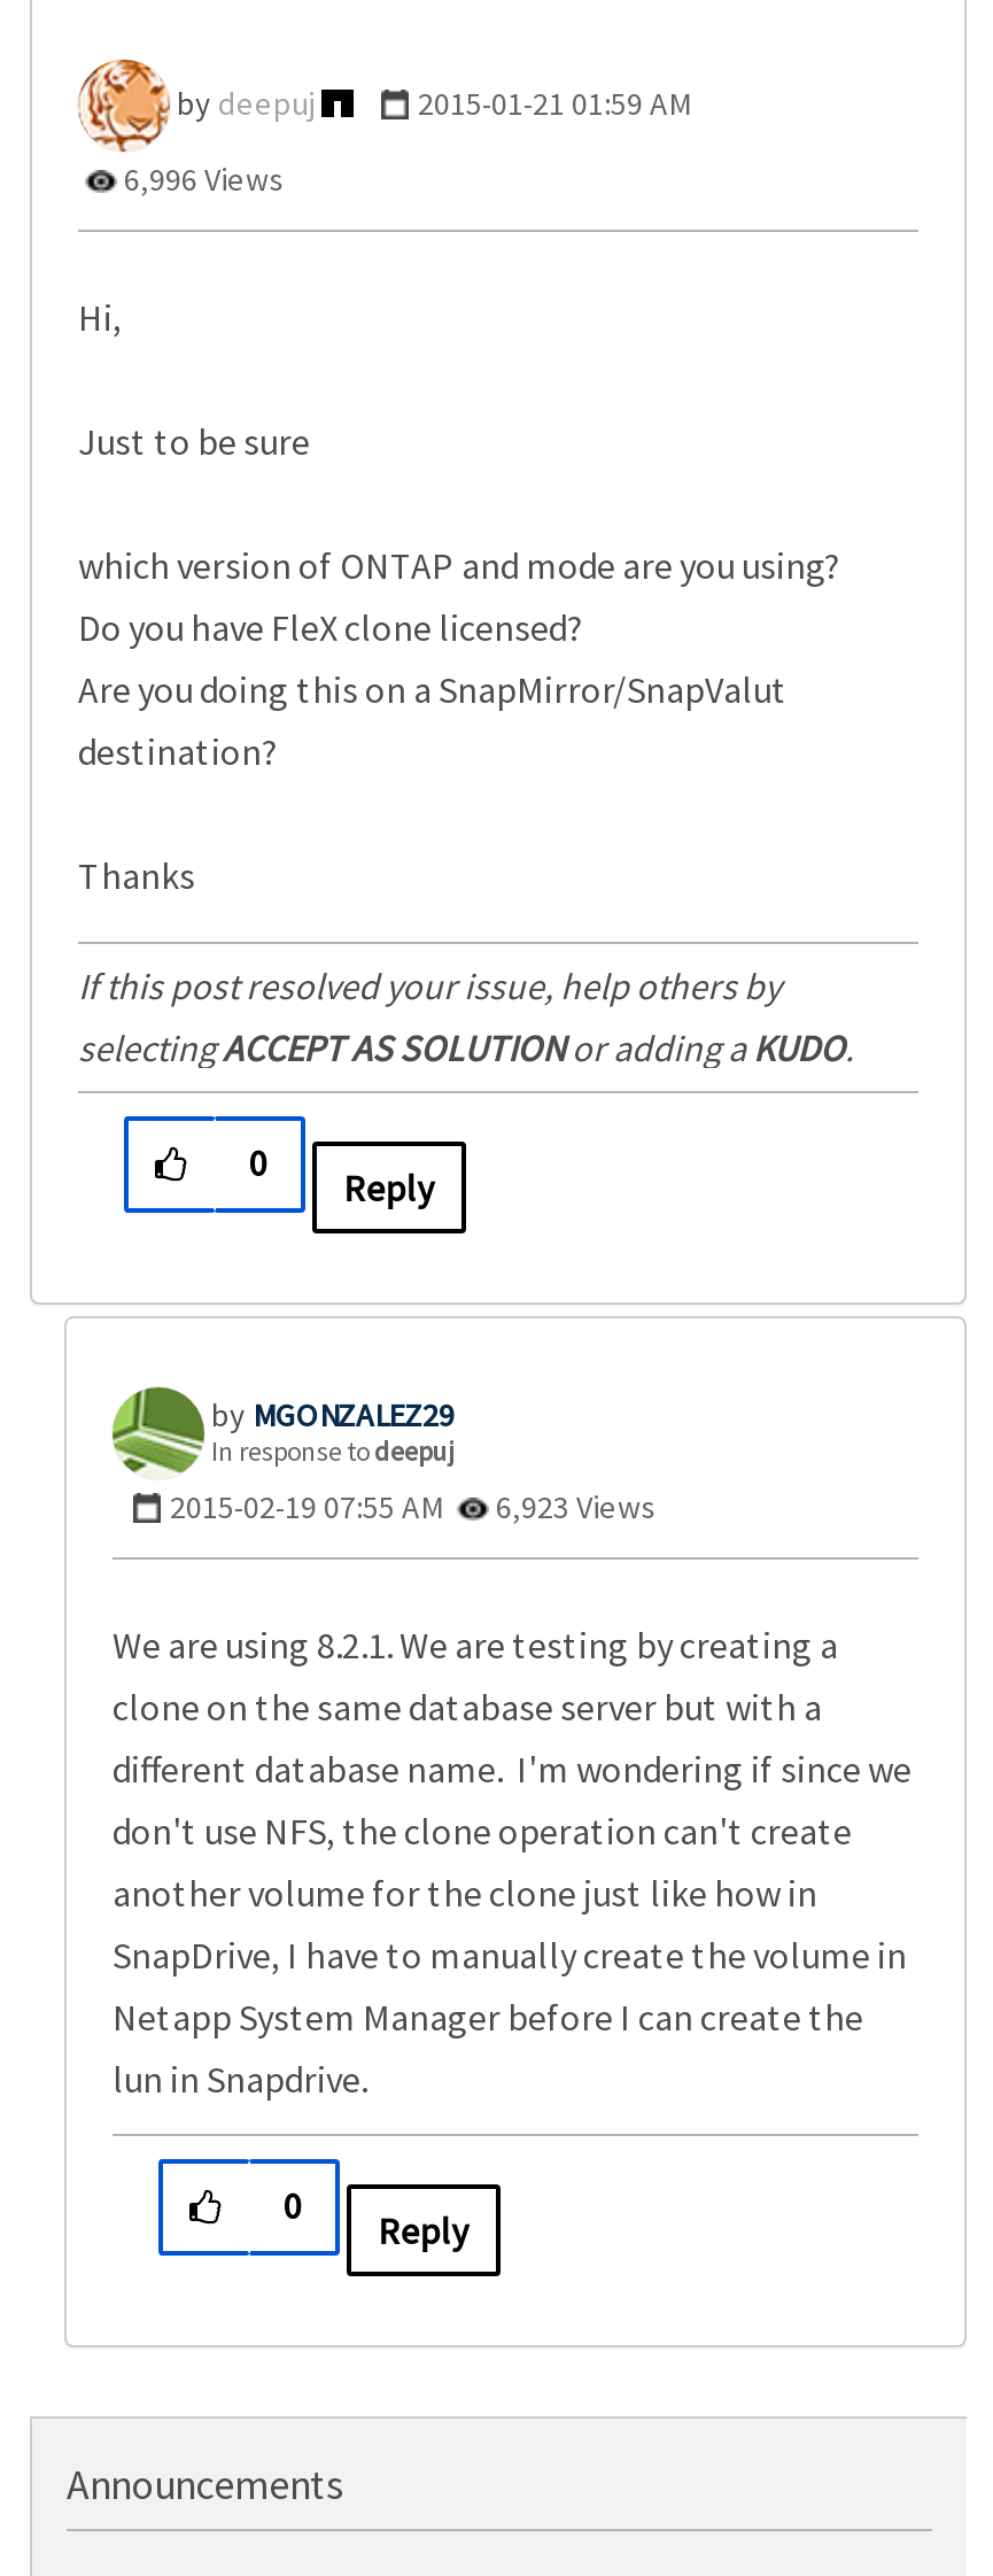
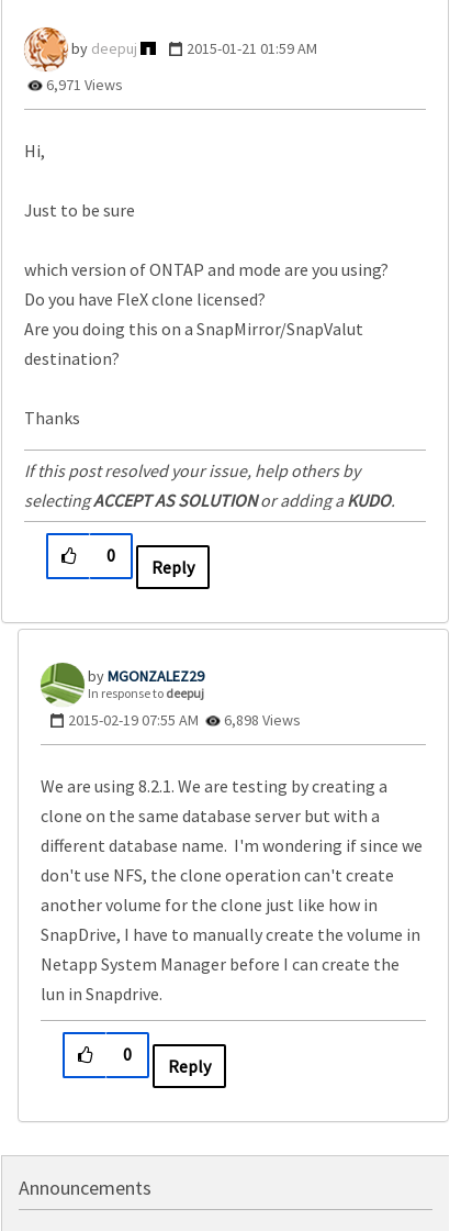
- 6,996 Views
+ 6,971 Views

- 2015-02-19 07:55 AM 6,923 Views
+ 2015-02-19 07:55 AM 6,898 Views
